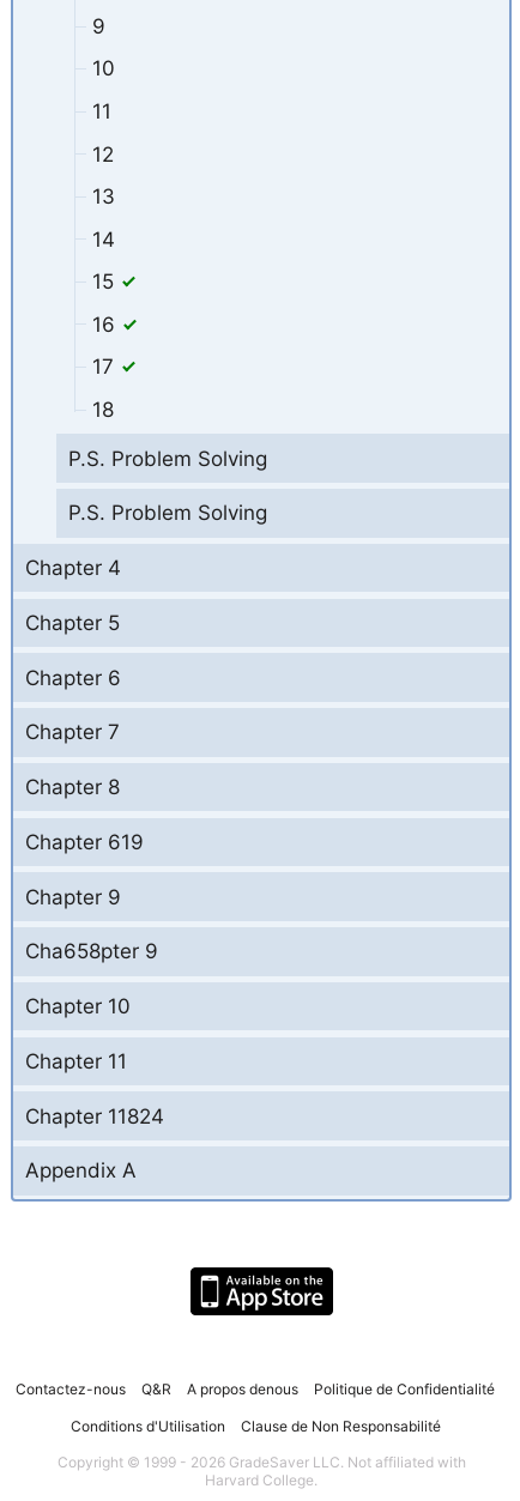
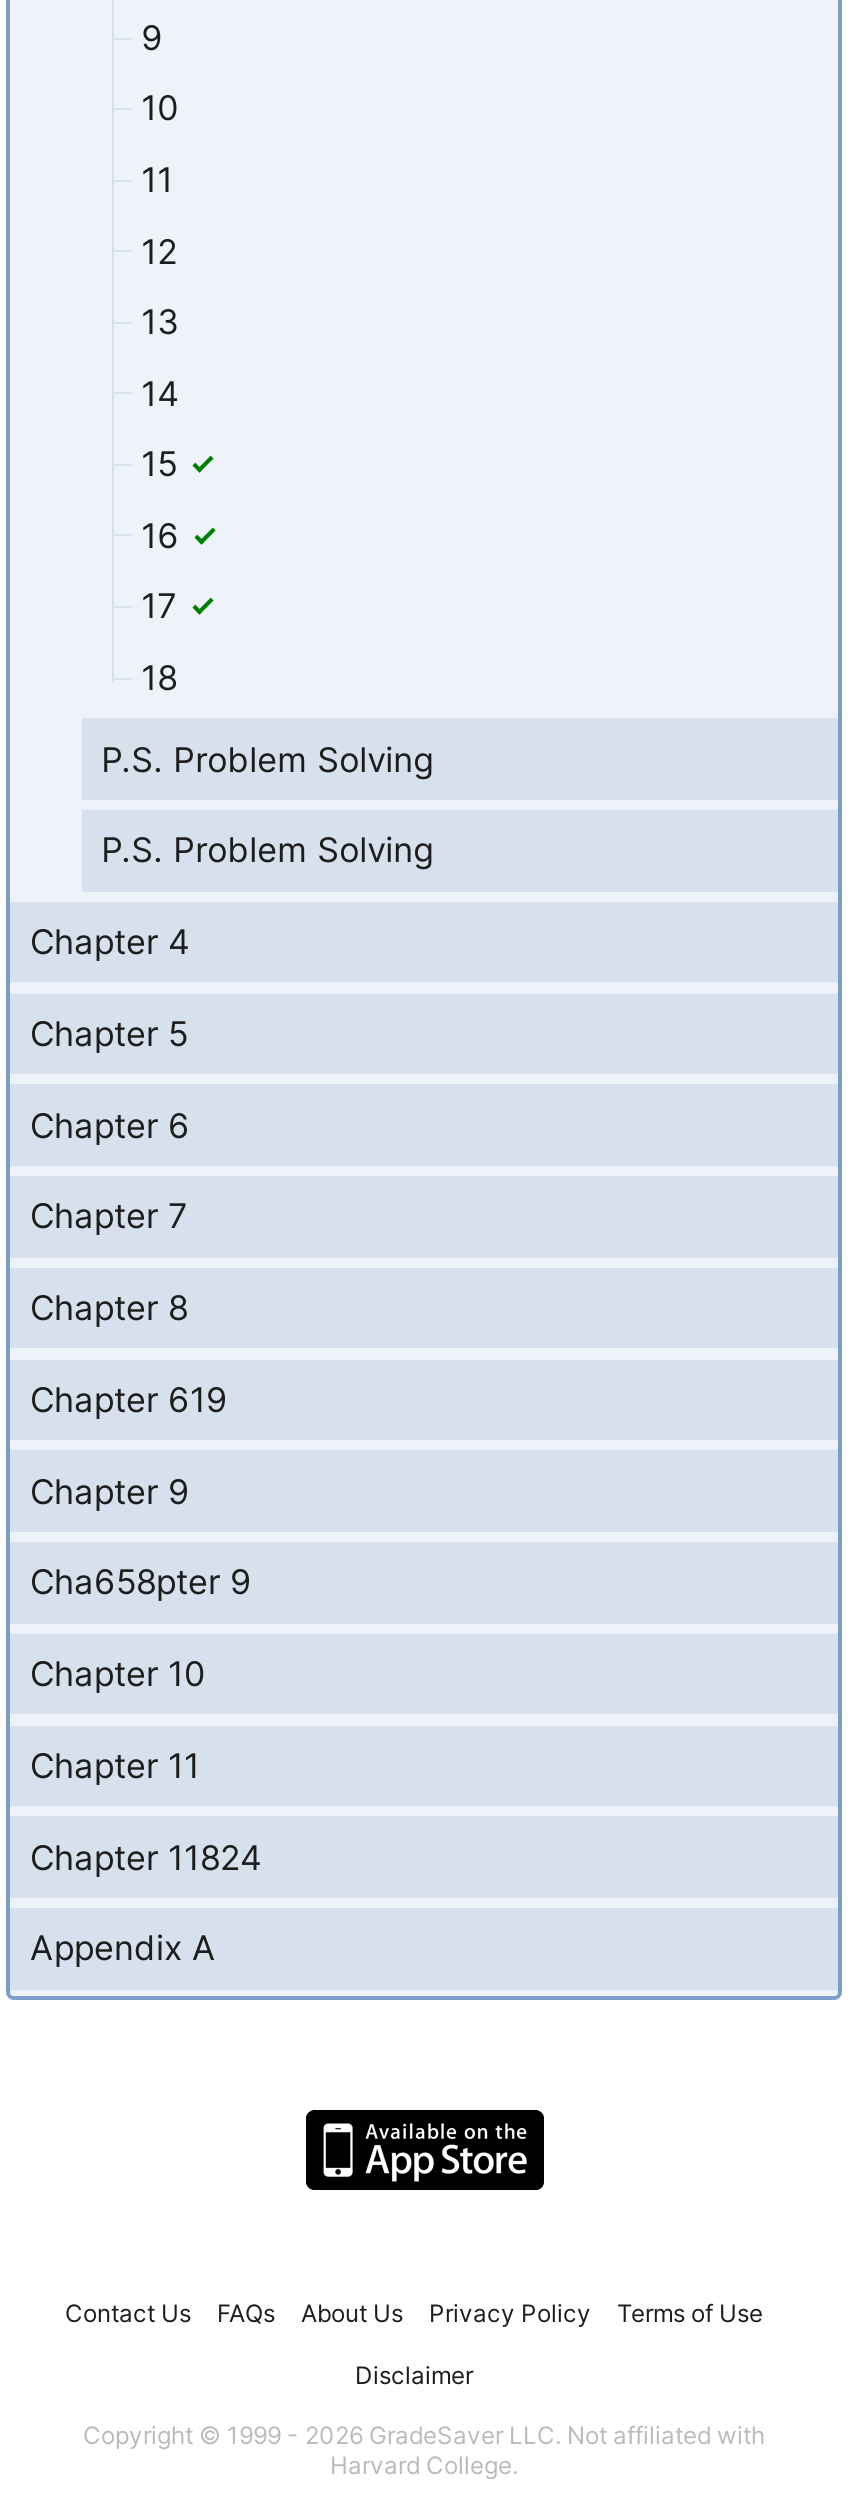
- Contactez-nous
- Q&R
- A propos denous
- Politique de Confidentialité
+ Contact Us
+ FAQs
+ About Us
+ Privacy Policy
+ Terms of Use

- Conditions d'Utilisation
- Clause de Non Responsabilité
+ Disclaimer
